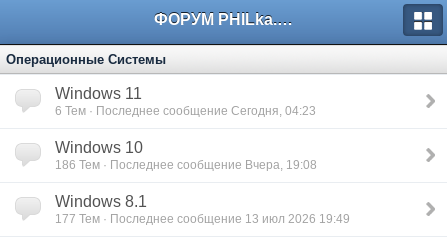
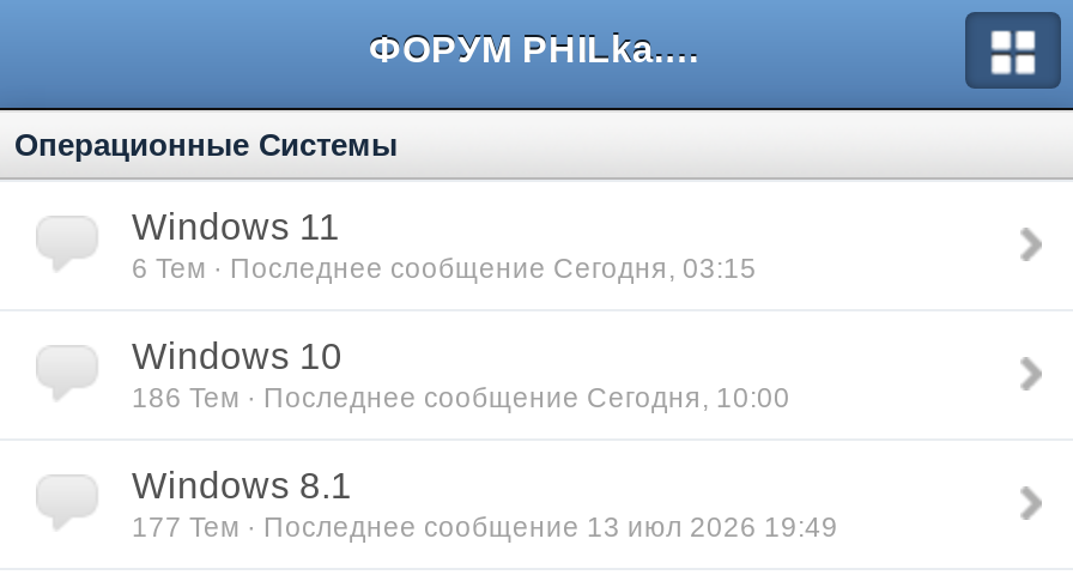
- 6 Тем · Последнее сообщение Сегодня, 04:23
+ 6 Тем · Последнее сообщение Сегодня, 03:15

- 186 Тем · Последнее сообщение Вчера, 19:08
+ 186 Тем · Последнее сообщение Сегодня, 10:00
